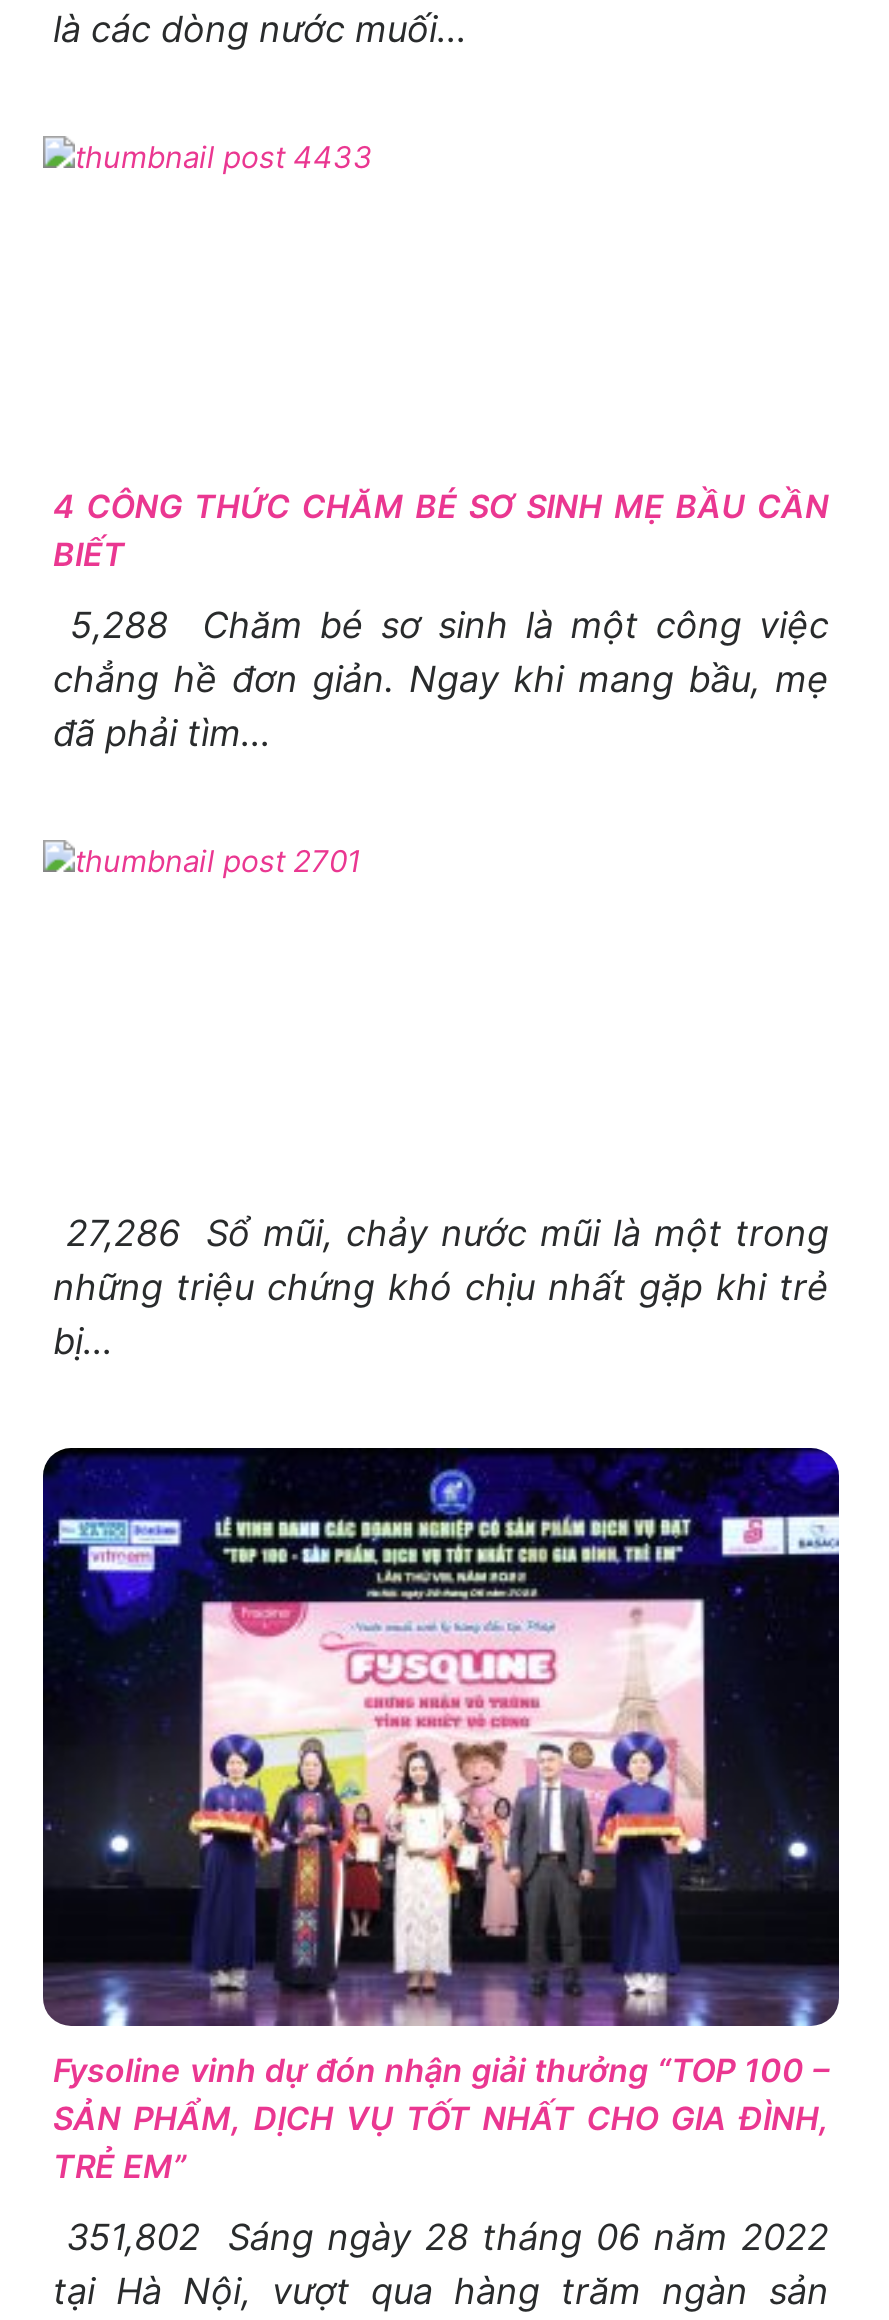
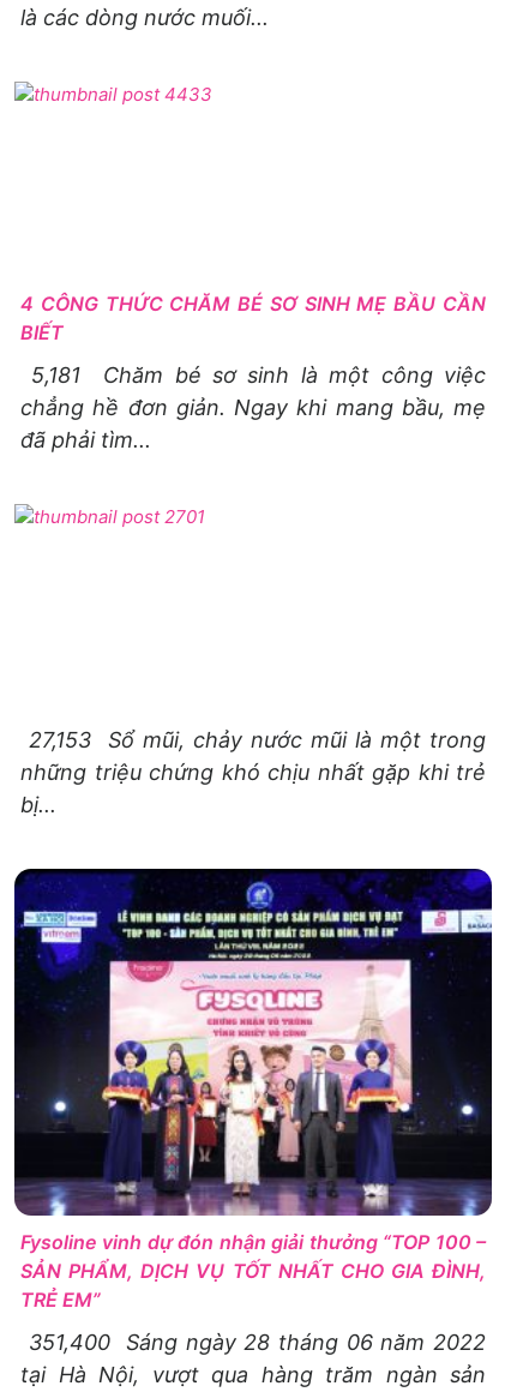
- 5,288 Chăm bé sơ sinh là một công việc
+ 5,181 Chăm bé sơ sinh là một công việc

- 27,286 Sổ mũi, chảy nước mũi là một trong
+ 27,153 Sổ mũi, chảy nước mũi là một trong

- 351,802 Sáng ngày 28 tháng 06 năm 2022
+ 351,400 Sáng ngày 28 tháng 06 năm 2022
